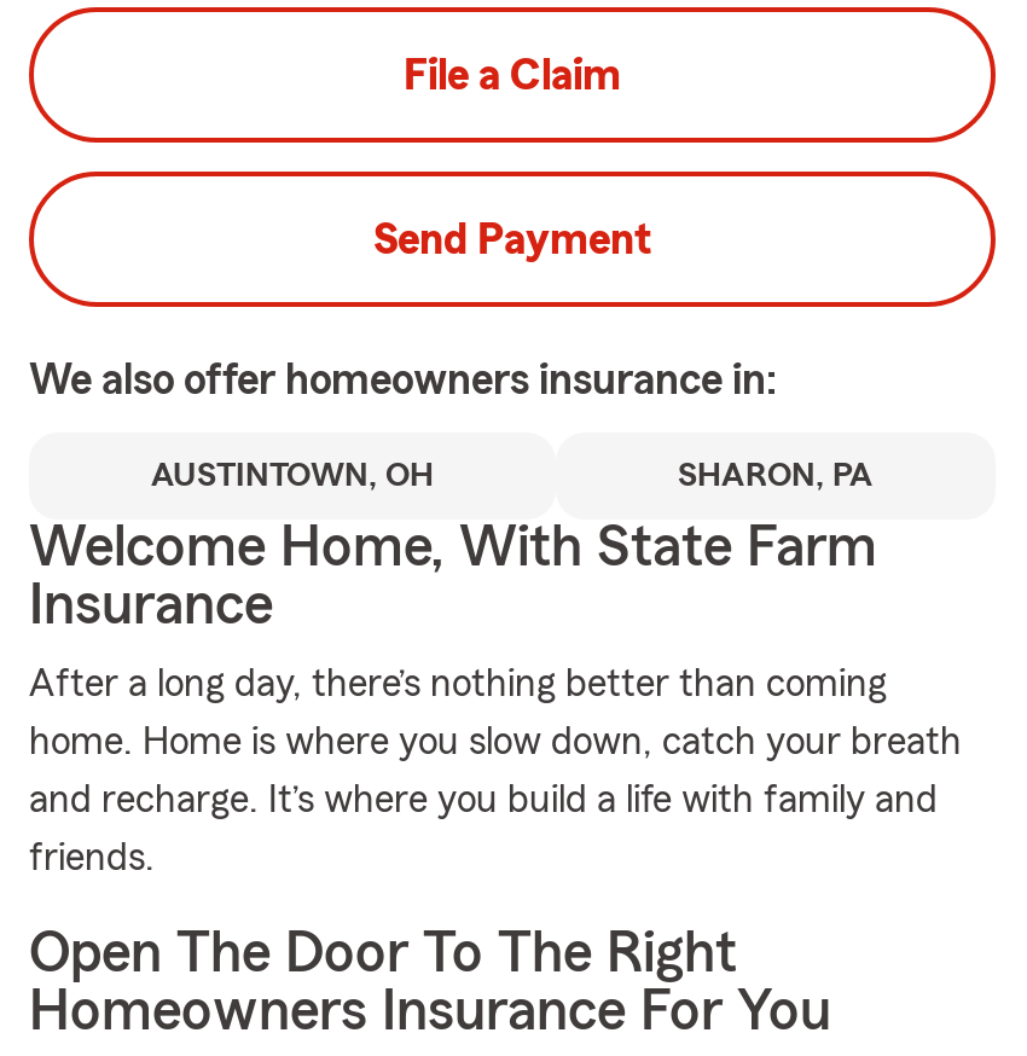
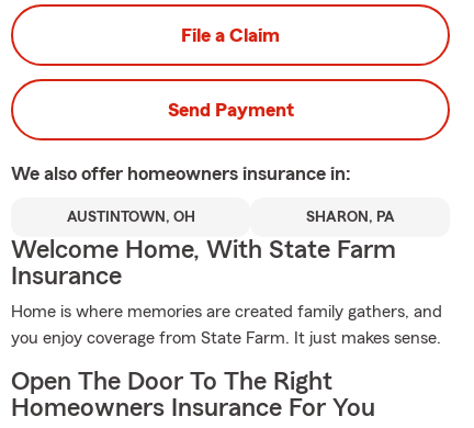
- After a long day, there’s nothing better than coming
- home. Home is where you slow down, catch your breath
- and recharge. It’s where you build a life with family and
- friends.
+ Home is where memories are created family gathers, and
+ you enjoy coverage from State Farm. It just makes sense.
